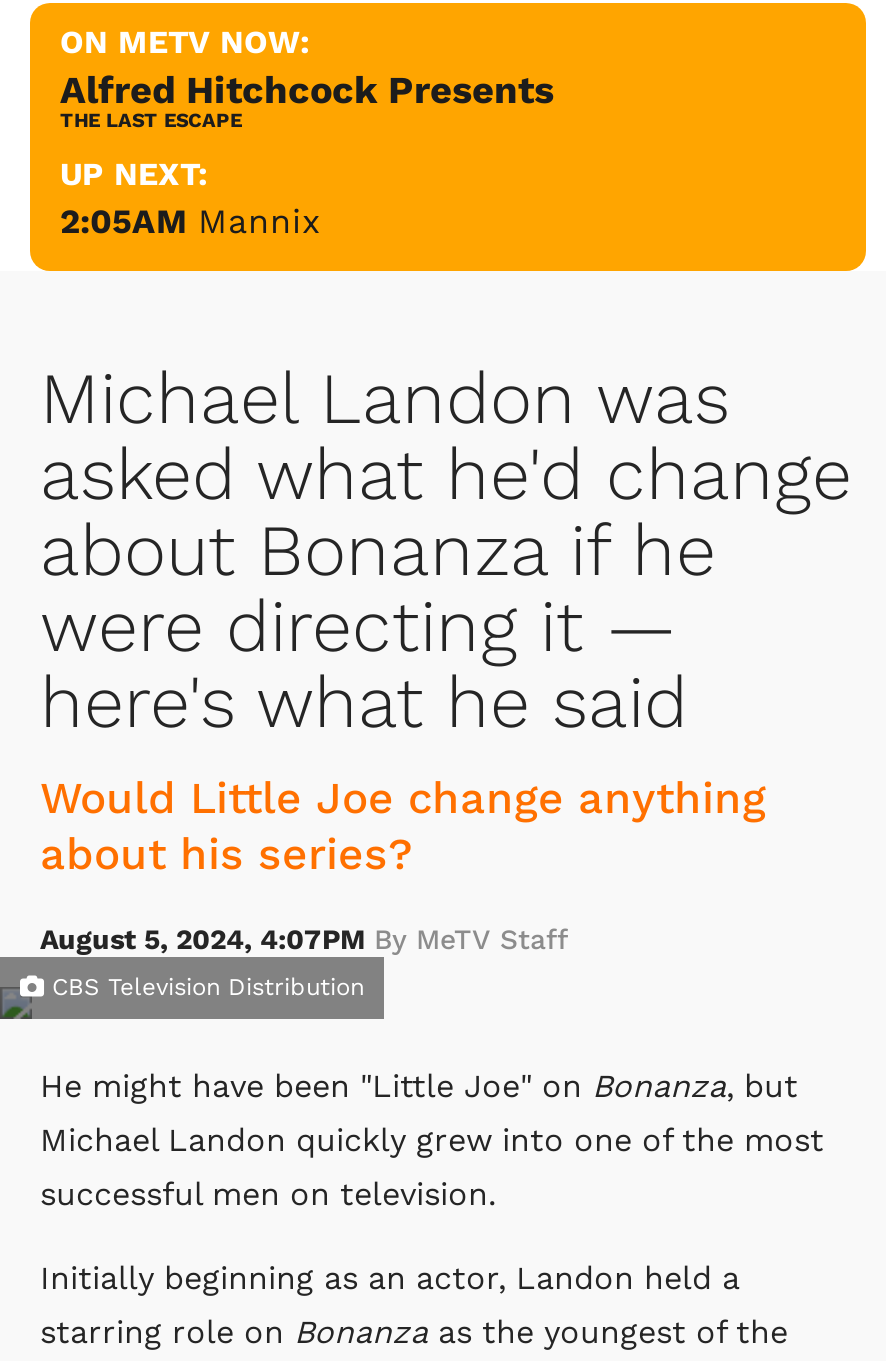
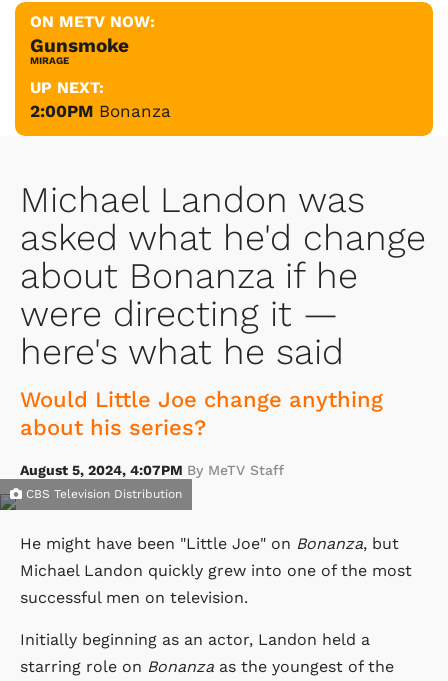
- Alfred Hitchcock Presents
- THE LAST ESCAPE
+ Gunsmoke
+ MIRAGE

- 2:05AM Mannix
+ 2:00PM Bonanza
